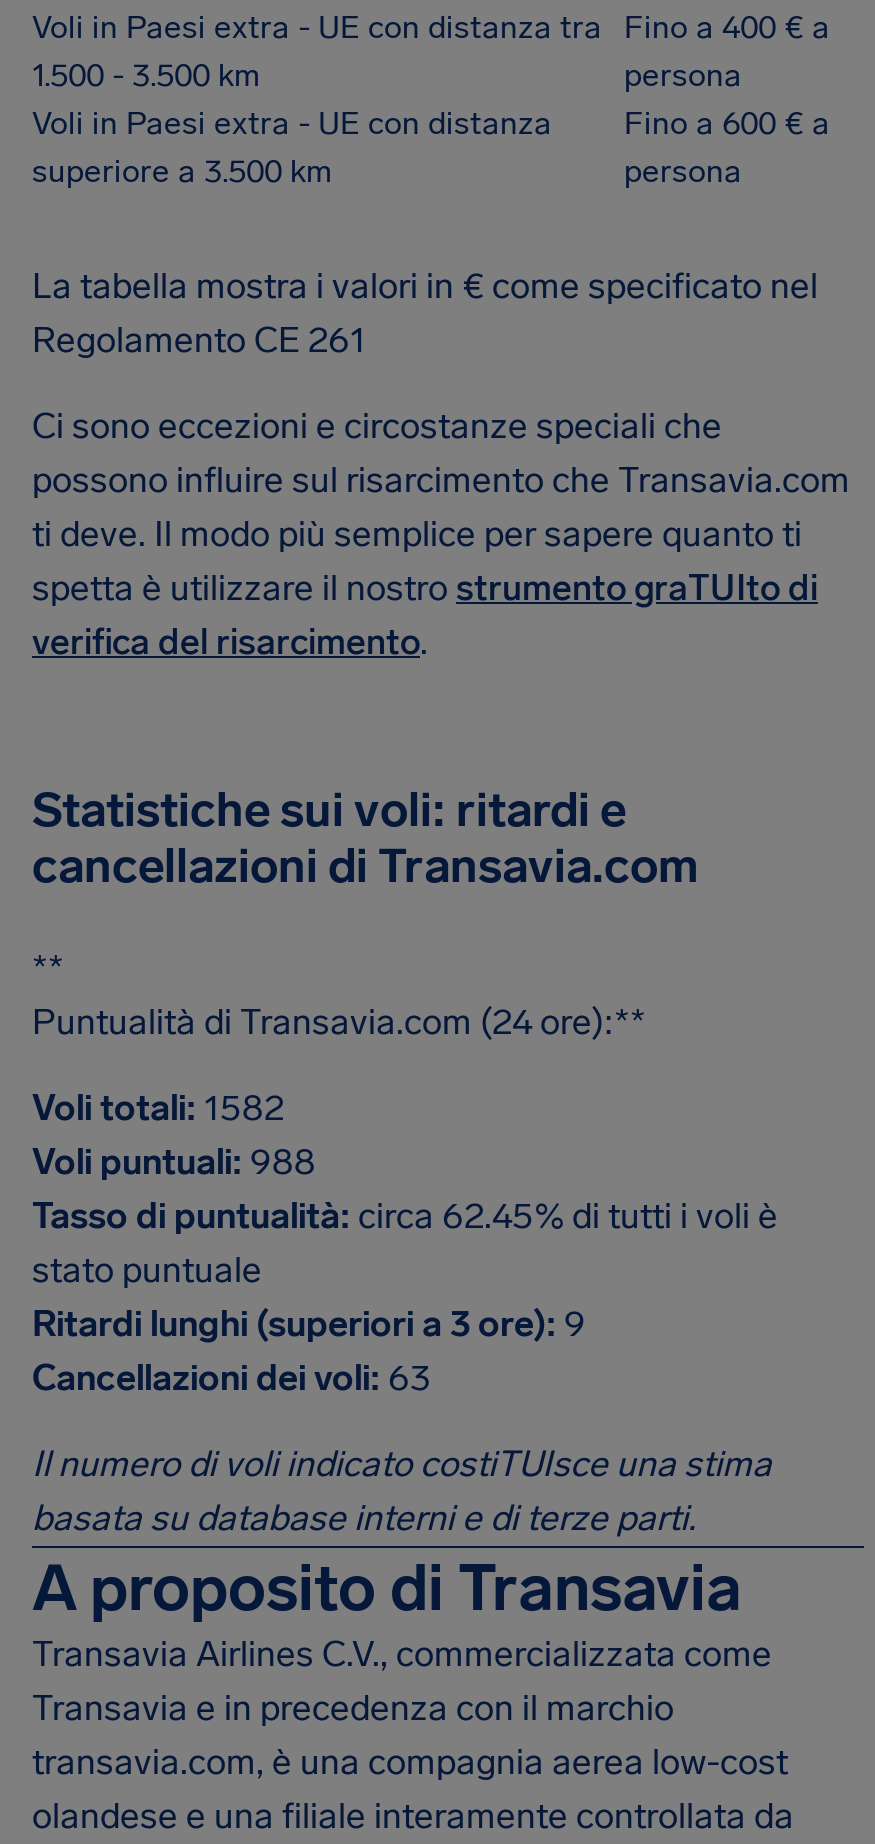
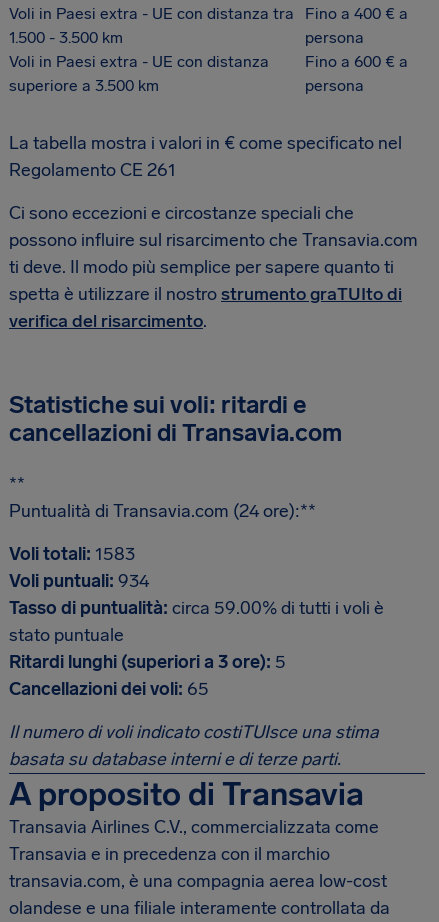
- Voli totali: 1582
+ Voli totali: 1583

- Voli puntuali: 988
+ Voli puntuali: 934

- Tasso di puntualità: circa 62.45% di tutti i voli è
+ Tasso di puntualità: circa 59.00% di tutti i voli è

- Ritardi lunghi (superiori a 3 ore): 9
+ Ritardi lunghi (superiori a 3 ore): 5

- Cancellazioni dei voli: 63
+ Cancellazioni dei voli: 65
